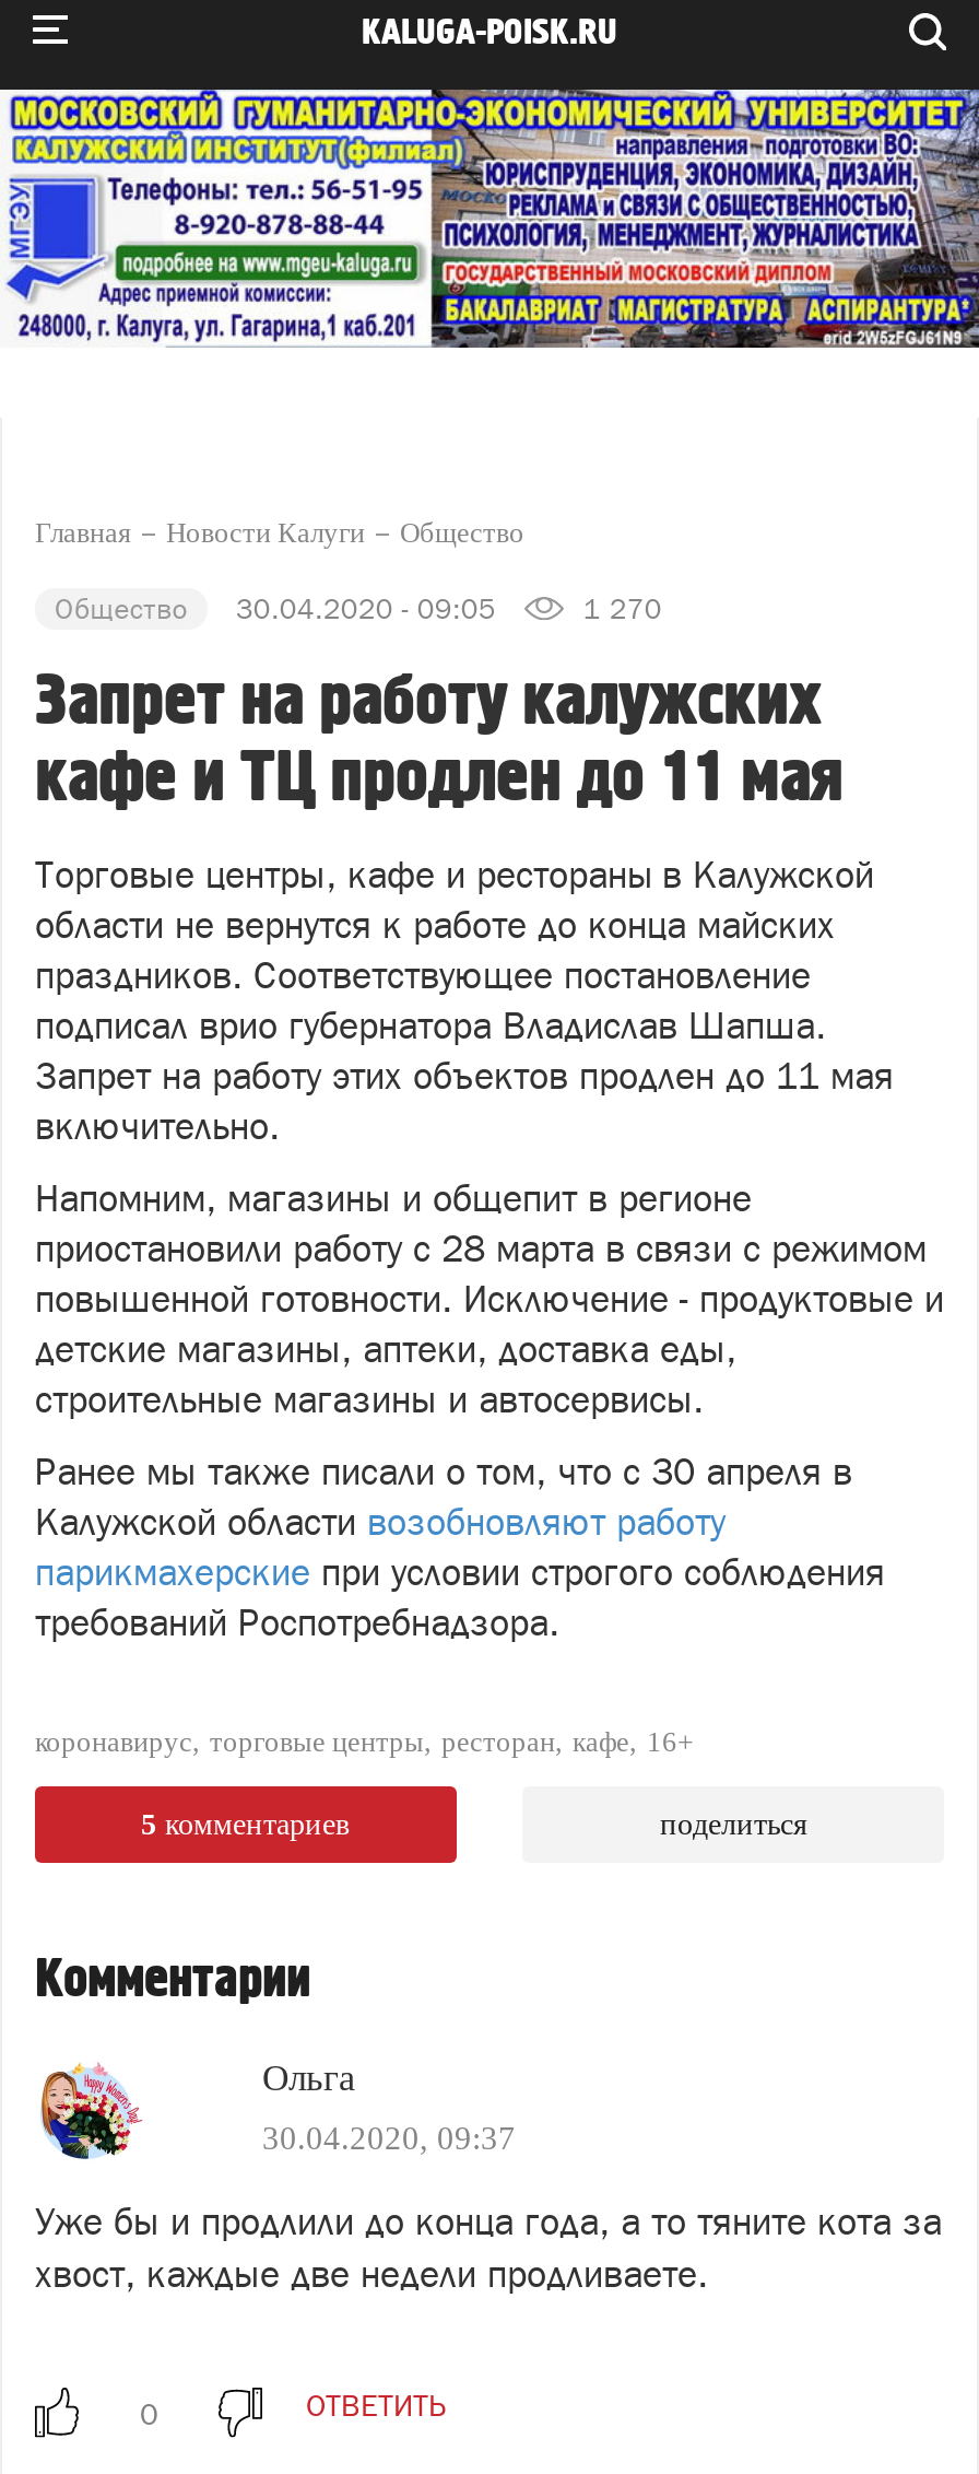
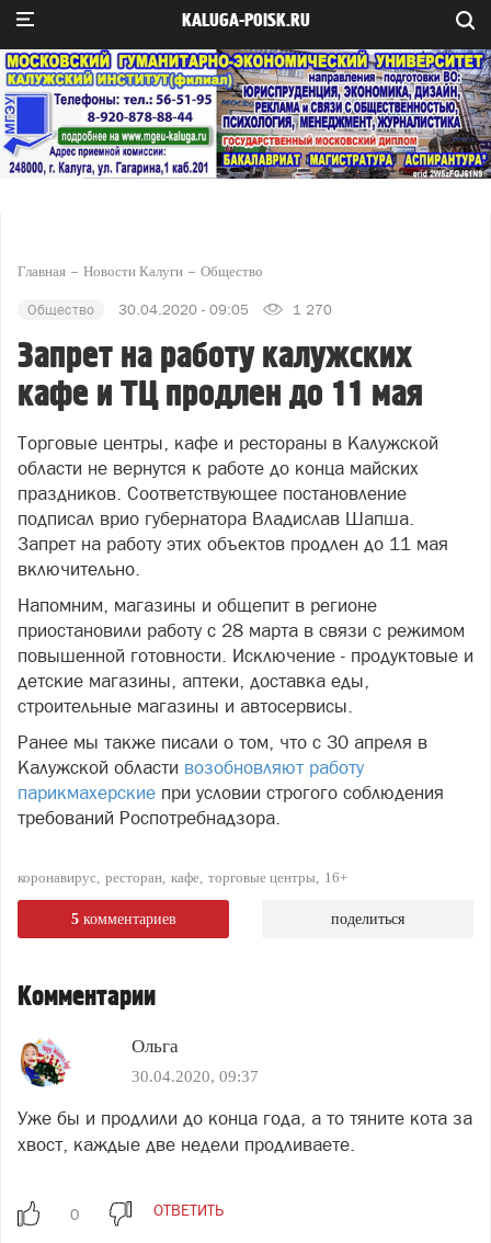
- коронавирус торговые центры ресторан кафе 16+
+ коронавирус ресторан кафе торговые центры 16+
